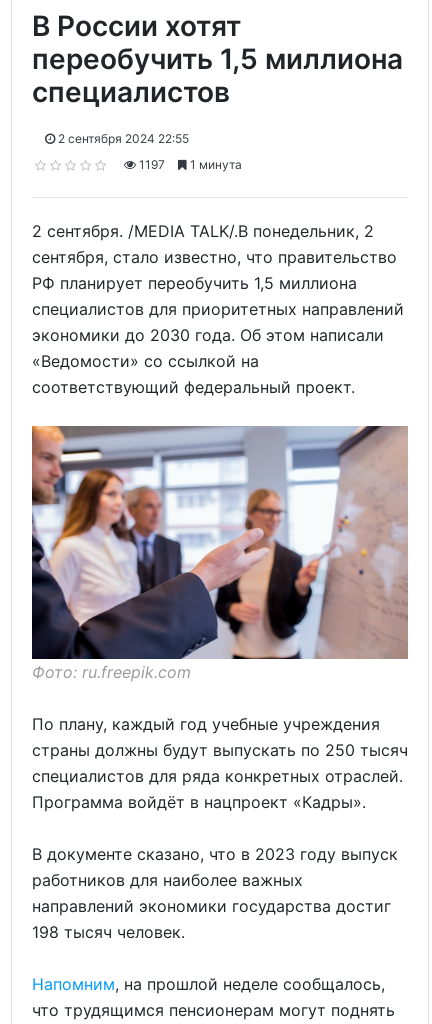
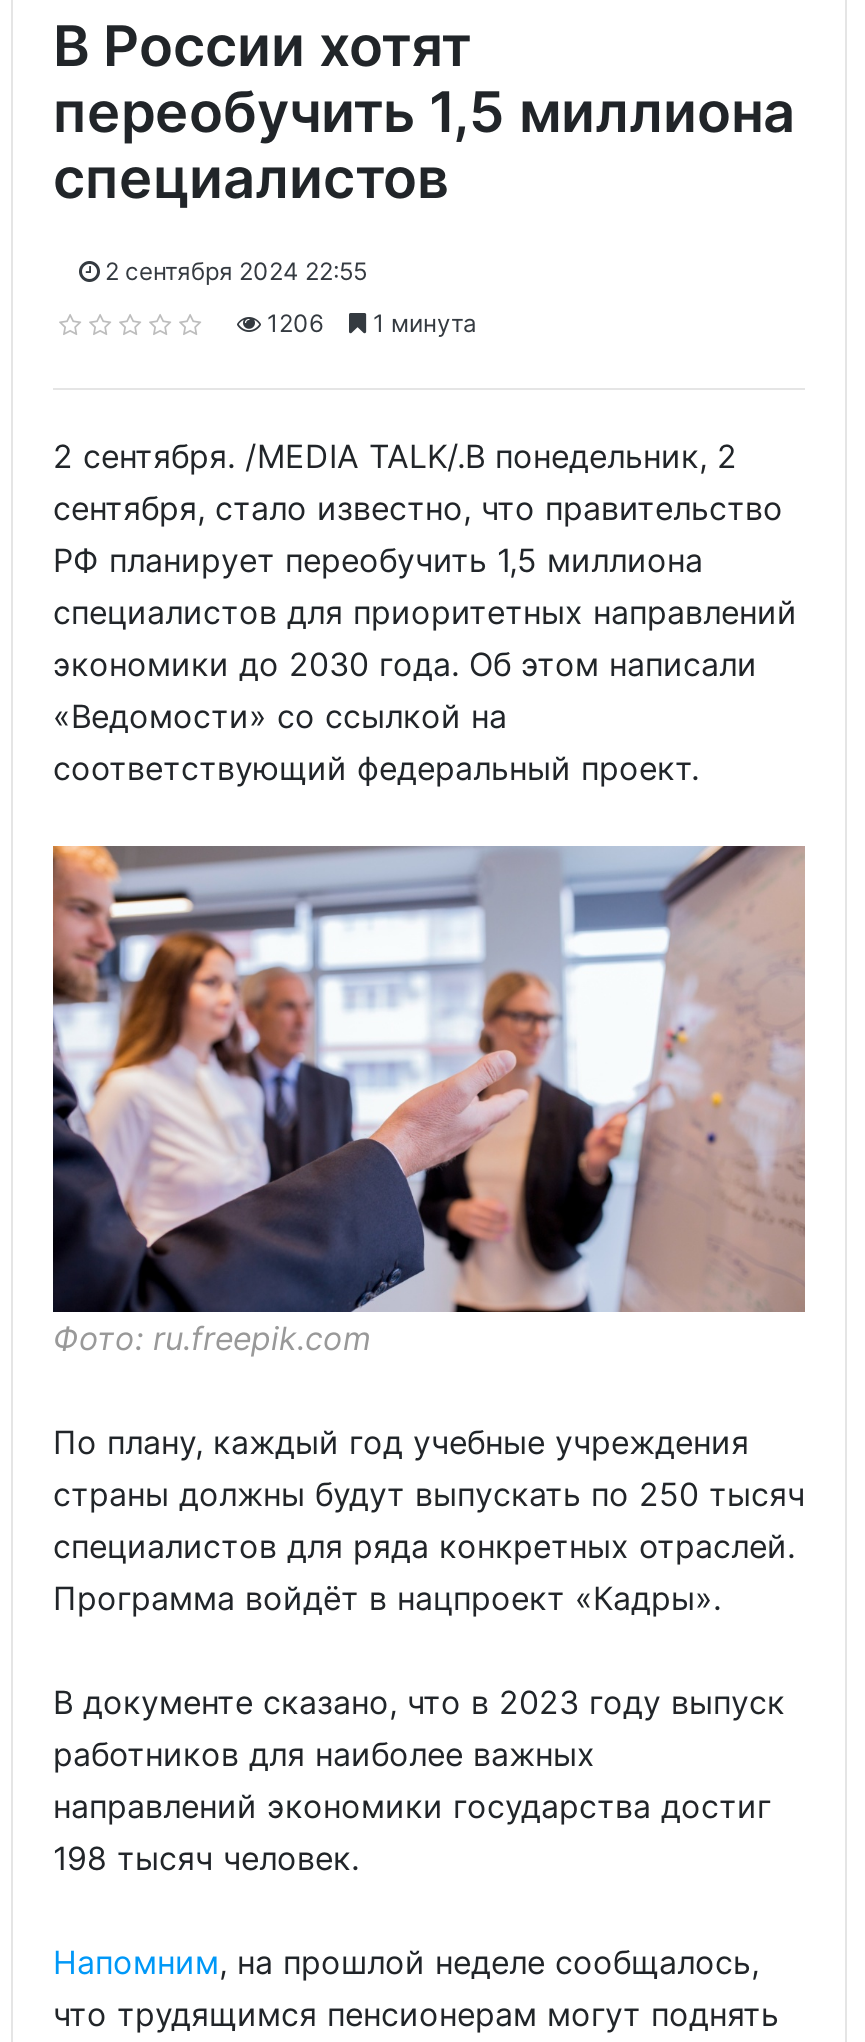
- 1197
+ 1206
